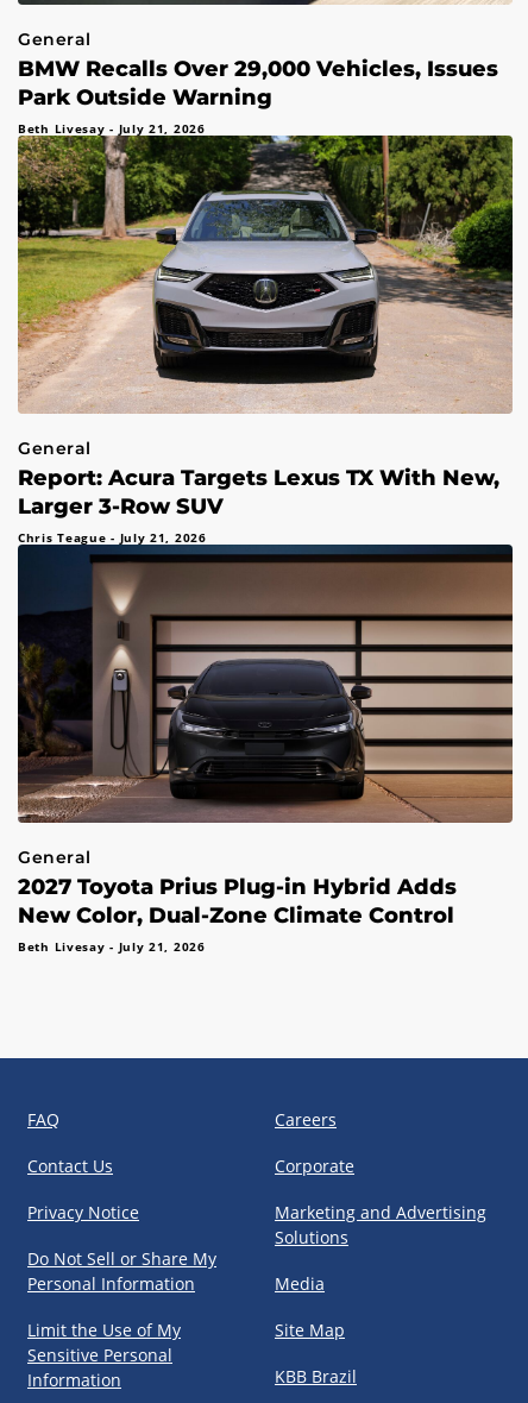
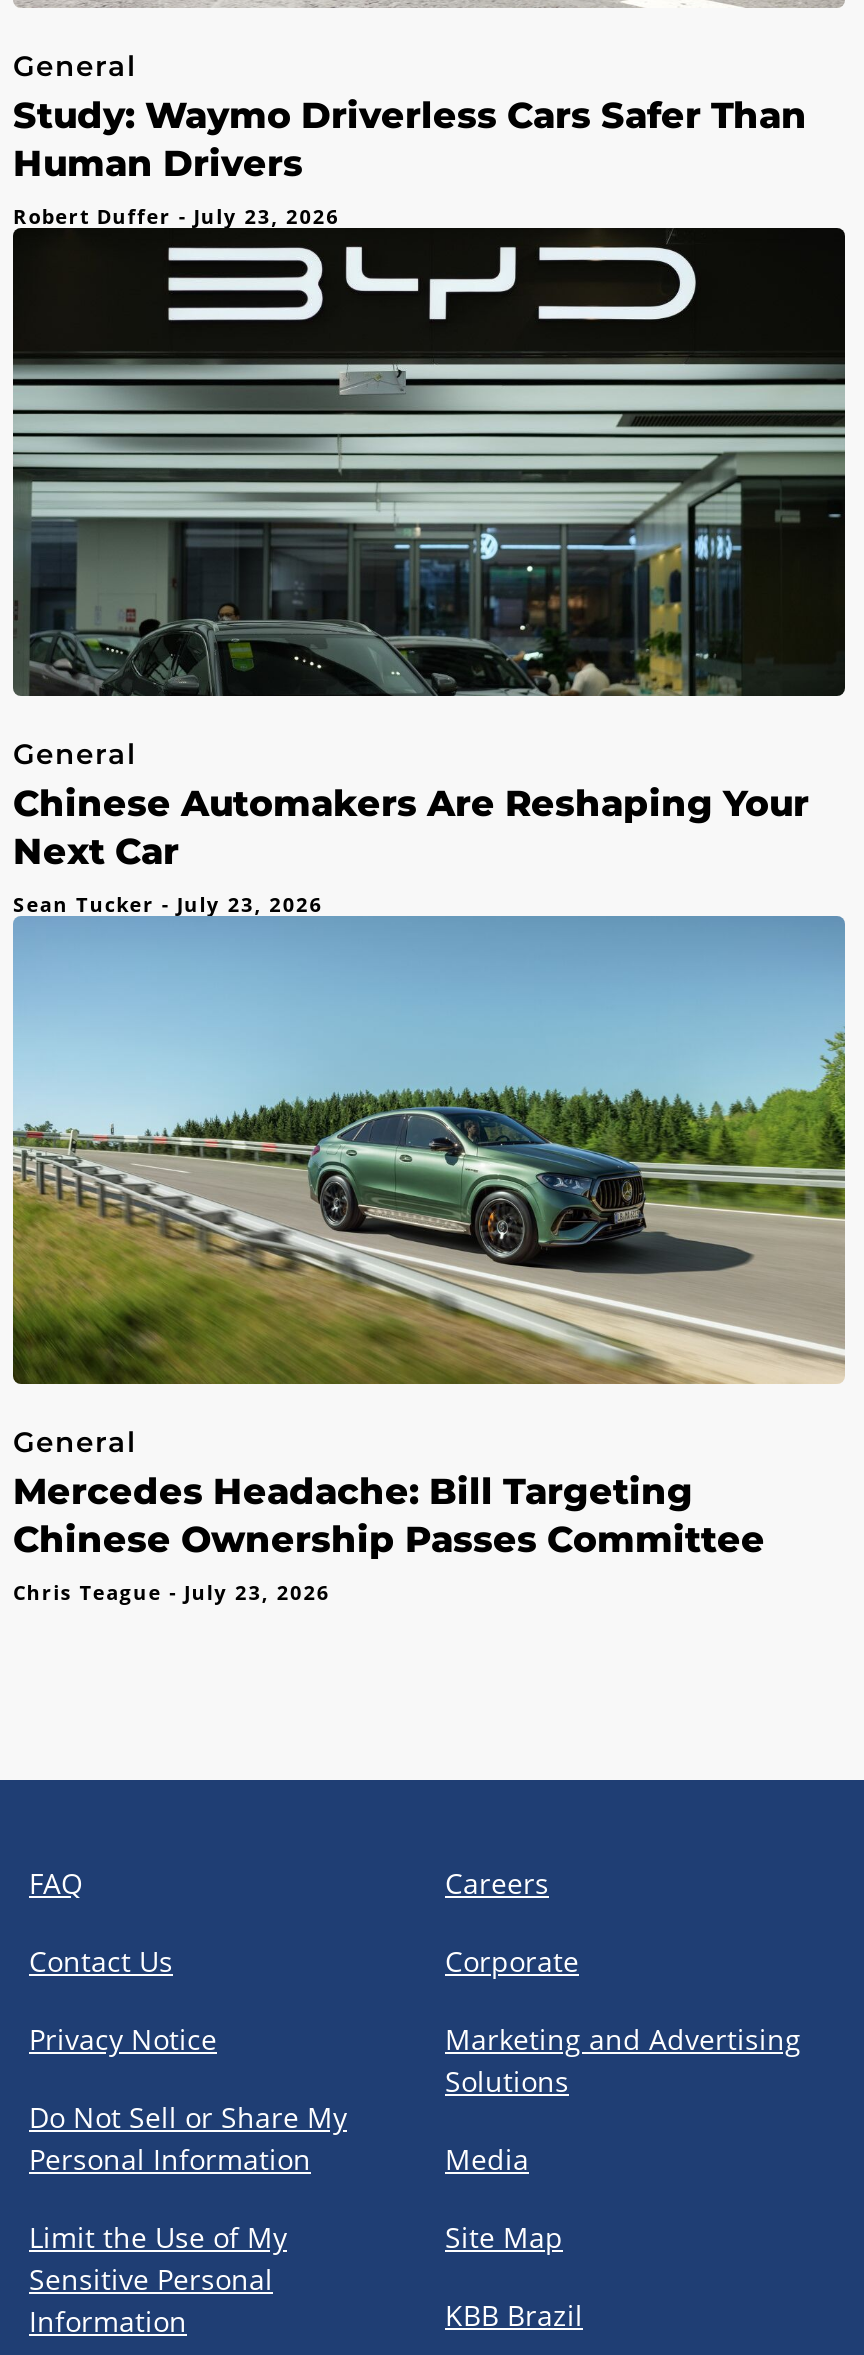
- [image]
- BMW Recalls Over 29,000 Vehicles, Issues
- Park Outside Warning
- Beth Livesay - July 21, 2026
+ [image]
+ Study: Waymo Driverless Cars Safer Than
+ Human Drivers
+ Robert Duffer - July 23, 2026

- [image]
- Report: Acura Targets Lexus TX With New,
- Larger 3-Row SUV
- Chris Teague - July 21, 2026
+ [image]
+ Chinese Automakers Are Reshaping Your
+ Next Car
+ Sean Tucker - July 23, 2026

- 2027 Toyota Prius Plug-in Hybrid Adds
- New Color, Dual-Zone Climate Control
- Beth Livesay - July 21, 2026
+ Mercedes Headache: Bill Targeting
+ Chinese Ownership Passes Committee
+ Chris Teague - July 23, 2026
